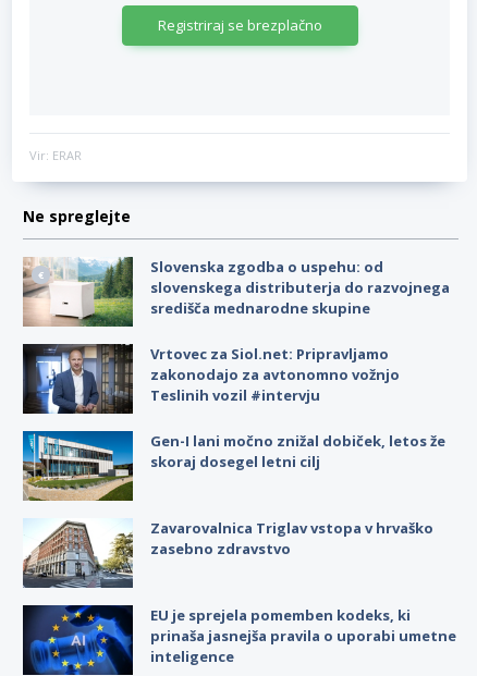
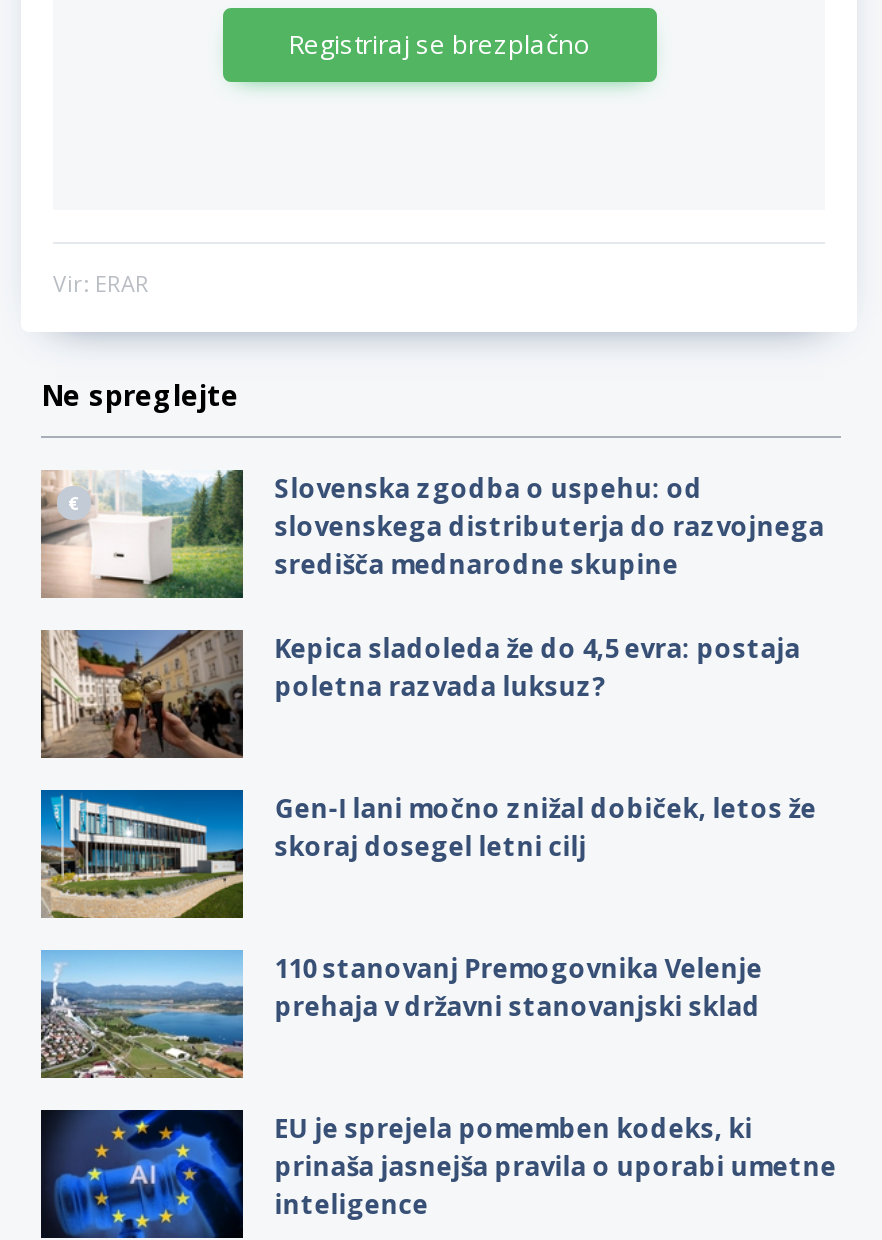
- [image]
- Vrtovec za Siol.net: Pripravljamo
- zakonodajo za avtonomno vožnjo
- Teslinih vozil #intervju
+ [image]
+ Kepica sladoleda že do 4,5 evra: postaja
+ poletna razvada luksuz?

- [image]
- Zavarovalnica Triglav vstopa v hrvaško
- zasebno zdravstvo
+ [image]
+ 110 stanovanj Premogovnika Velenje
+ prehaja v državni stanovanjski sklad
